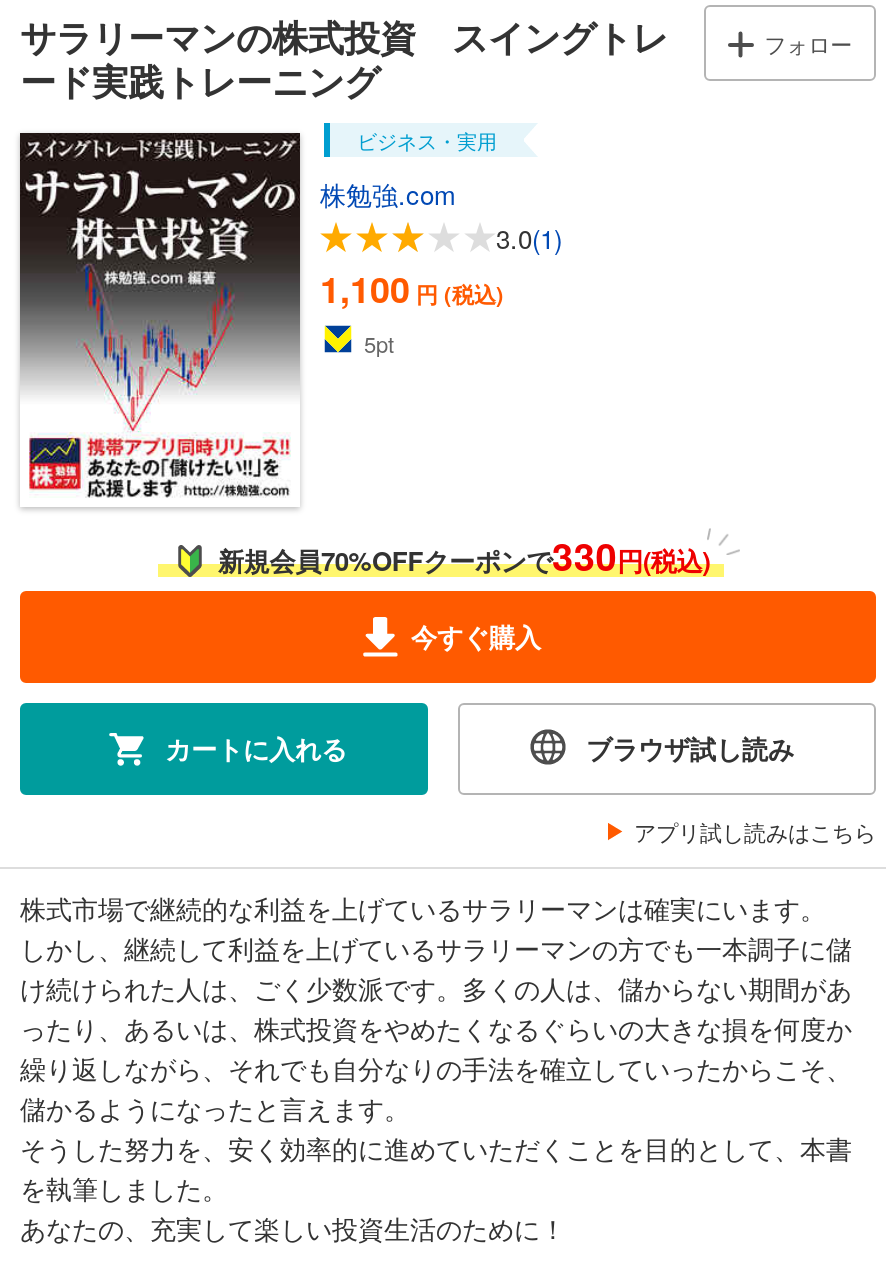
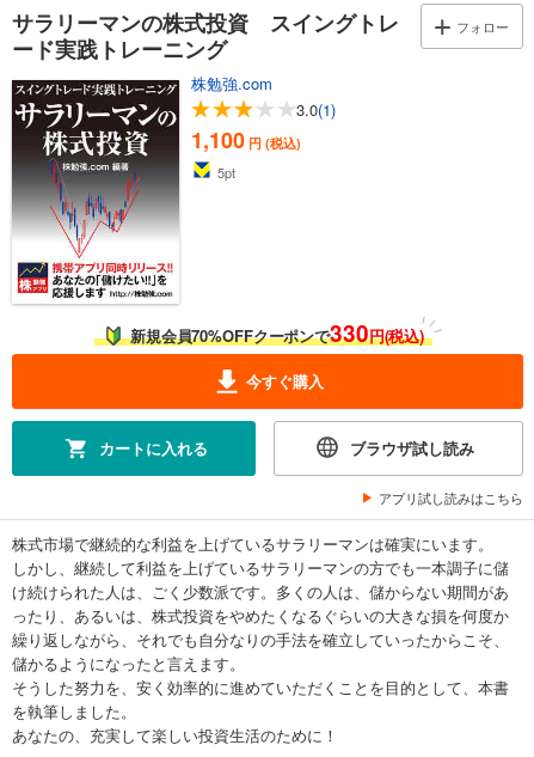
- ビジネス・実用

moved up: 株勉強.com | 3.0(1) | 1,100円 (税込) | 5pt

- [image]
+ [image]
